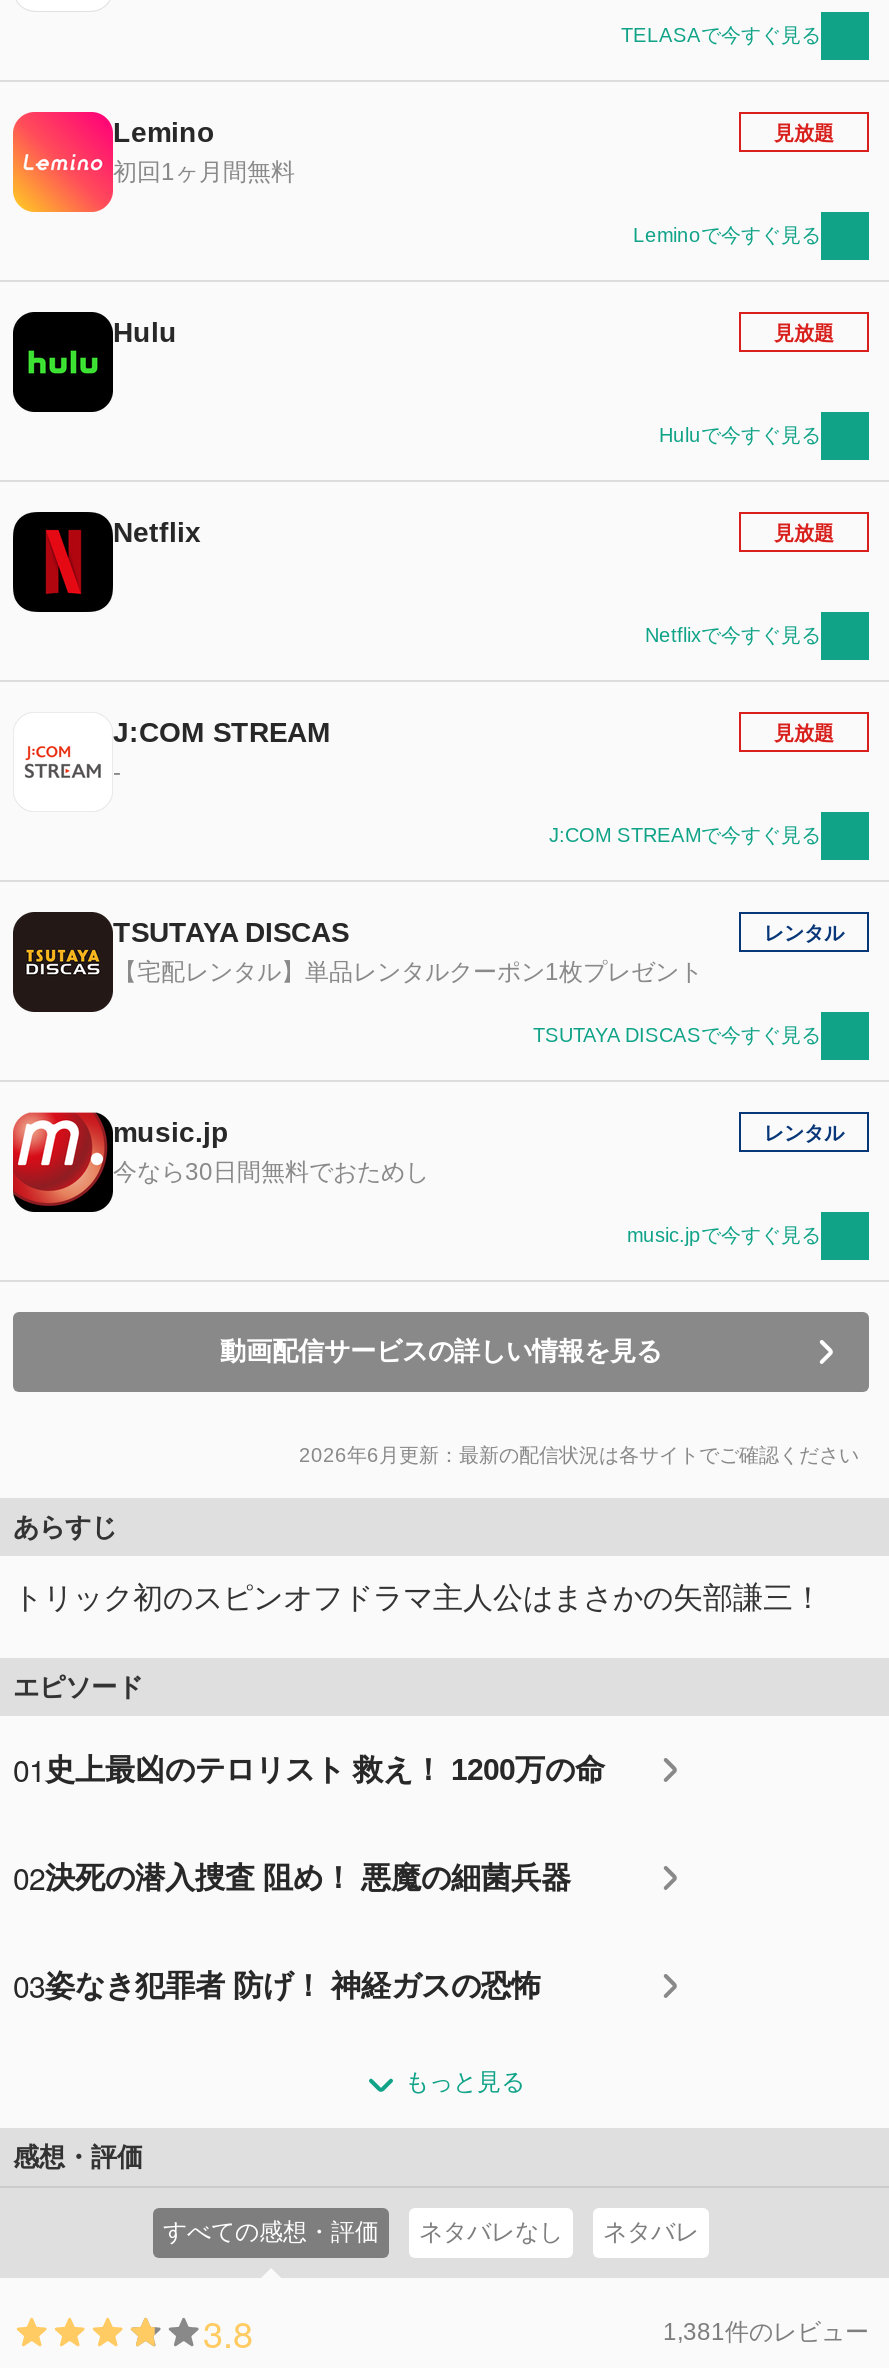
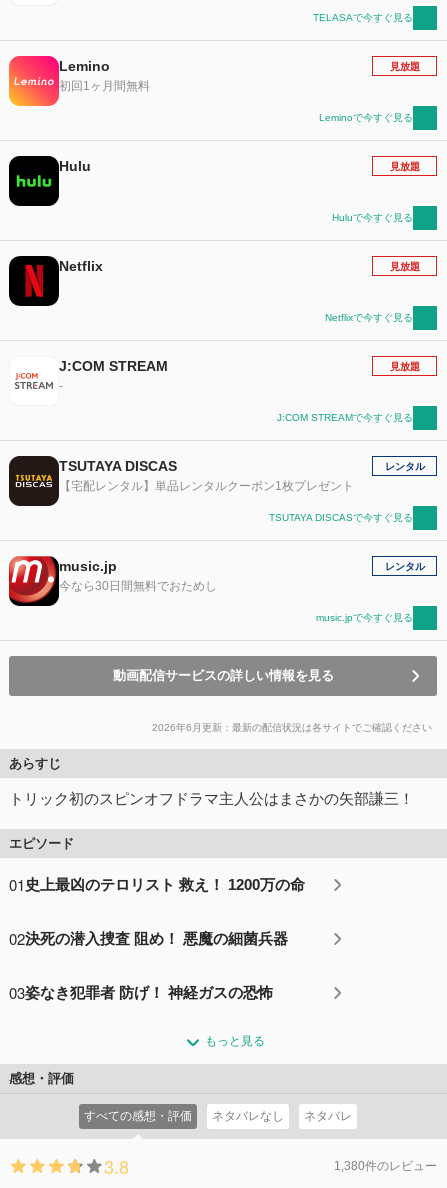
- 1,381件のレビュー
+ 1,380件のレビュー
